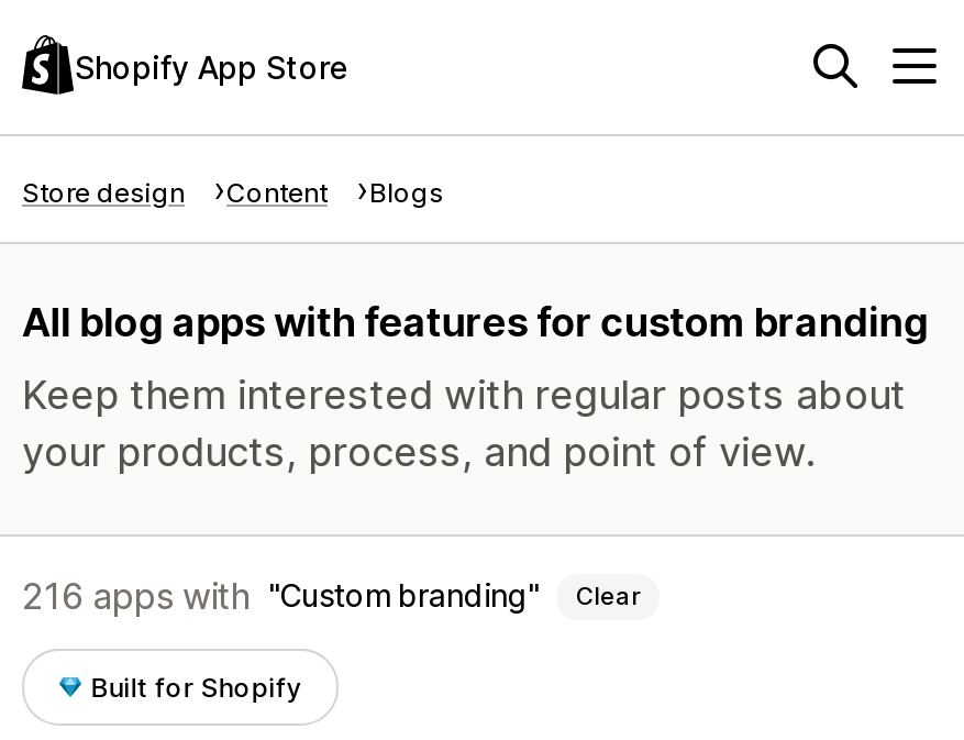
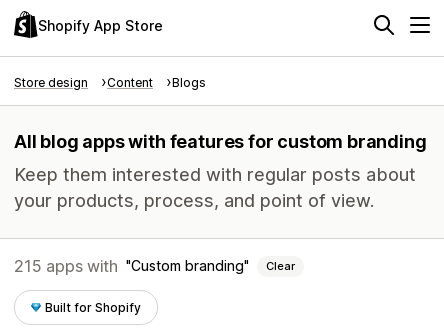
- 216 apps with Custom branding Clear
+ 215 apps with Custom branding Clear
